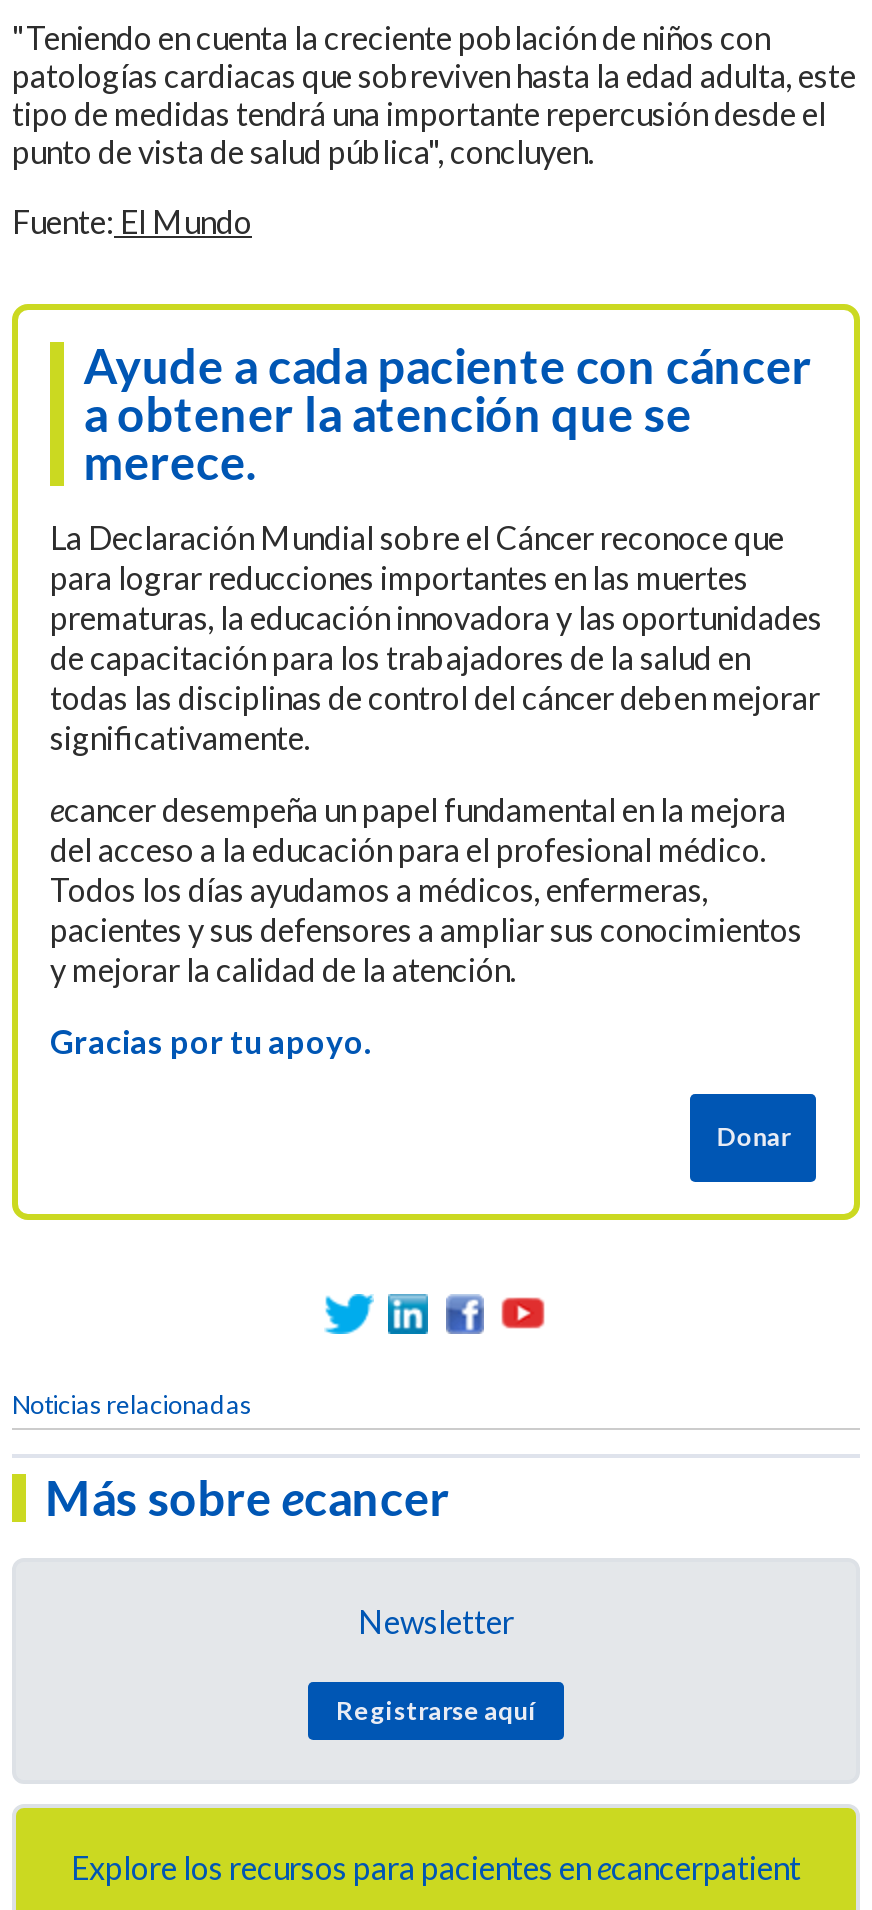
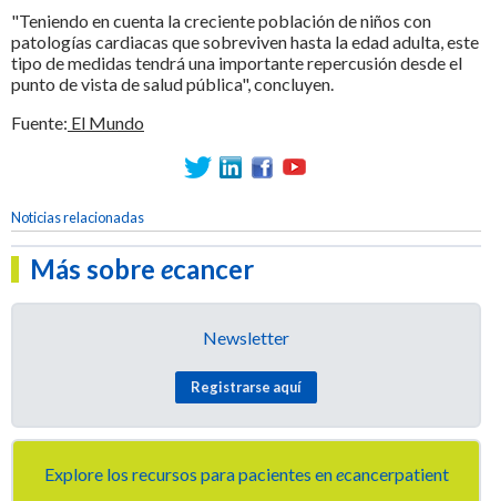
- [image]
- Ayude a cada paciente con cáncer
- a obtener la atención que se
- merece.
- La Declaración Mundial sobre el Cáncer reconoce que
- para lograr reducciones importantes en las muertes
- prematuras, la educación innovadora y las oportunidades
- de capacitación para los trabajadores de la salud en
- todas las disciplinas de control del cáncer deben mejorar
- significativamente.
- ecancer desempeña un papel fundamental en la mejora
- del acceso a la educación para el profesional médico.
- Todos los días ayudamos a médicos, enfermeras,
- pacientes y sus defensores a ampliar sus conocimientos
- y mejorar la calidad de la atención.
- Gracias por tu apoyo.
